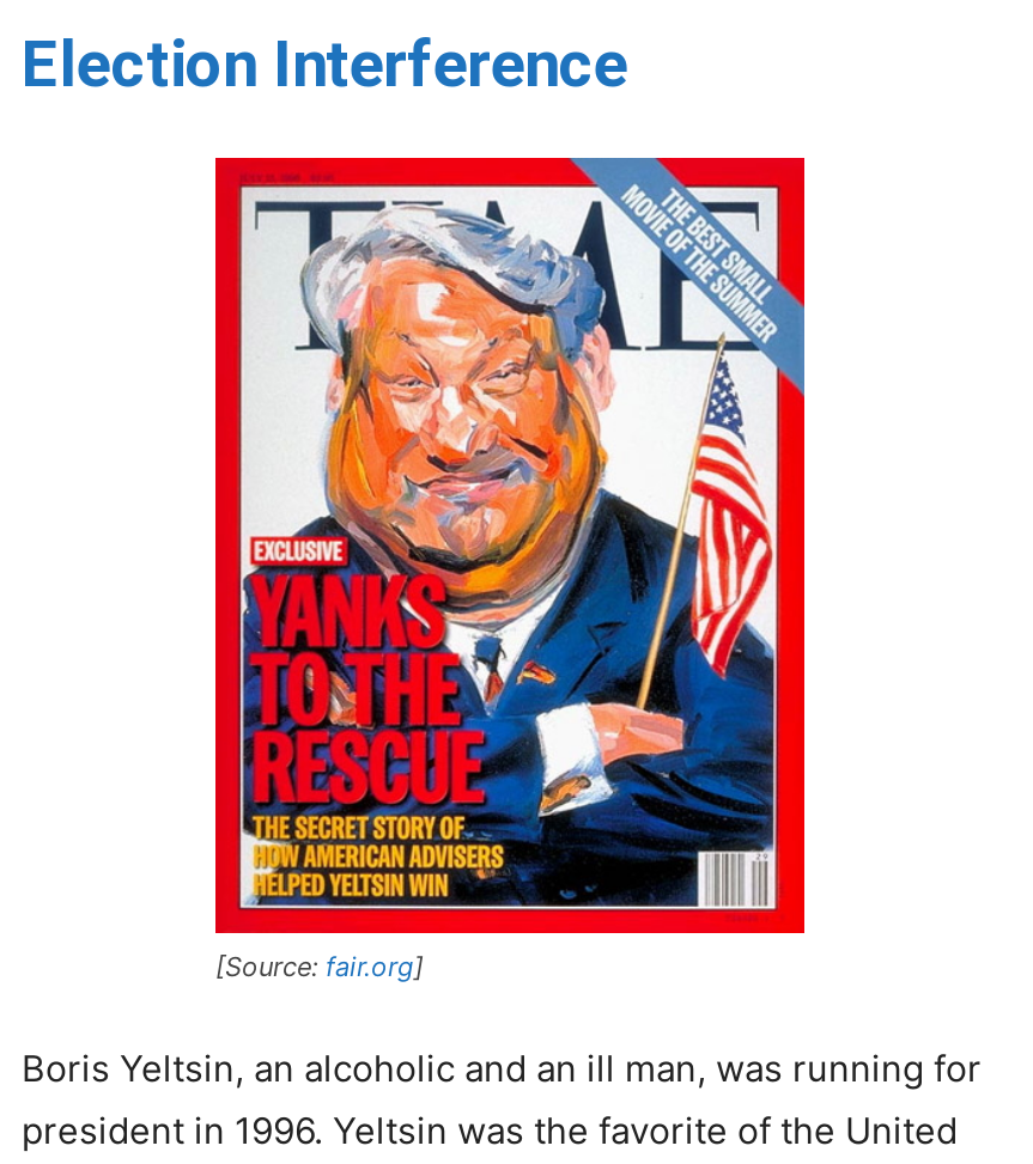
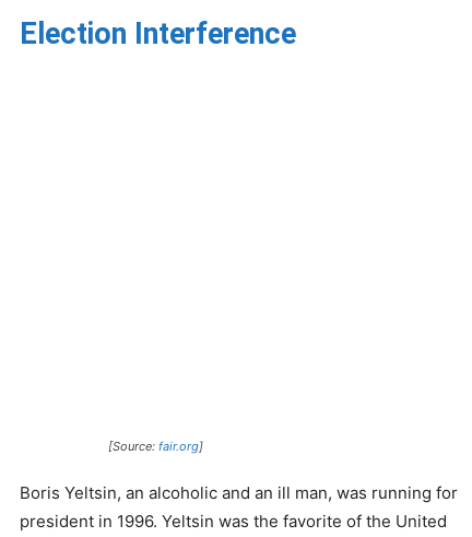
- [image]
